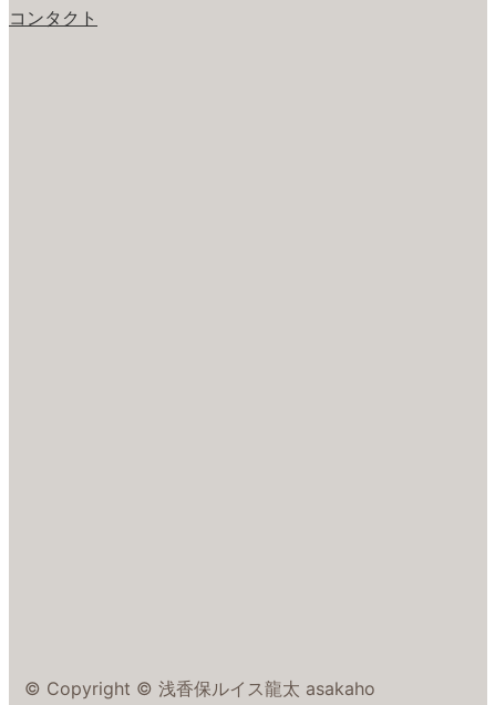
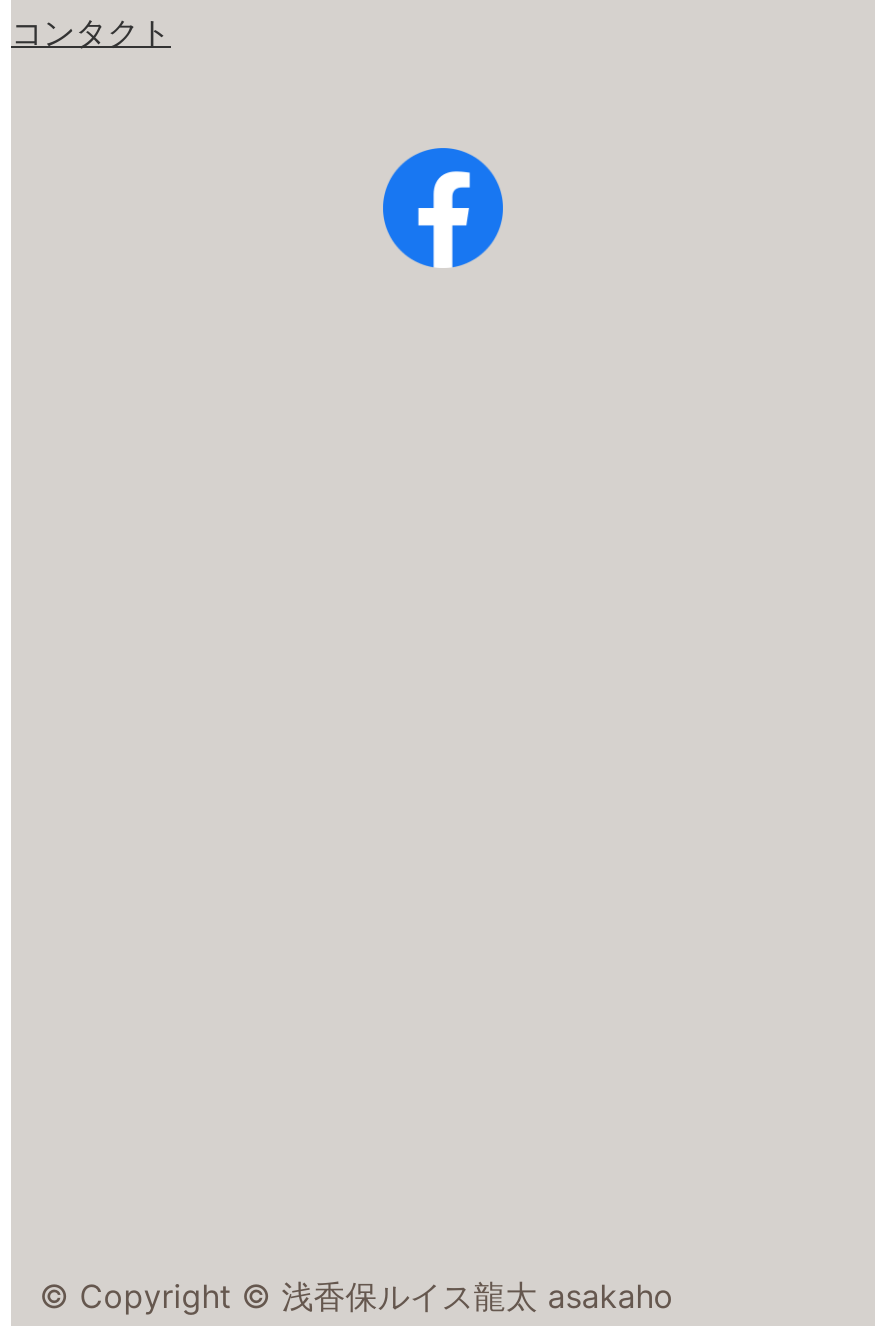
+ [image]
